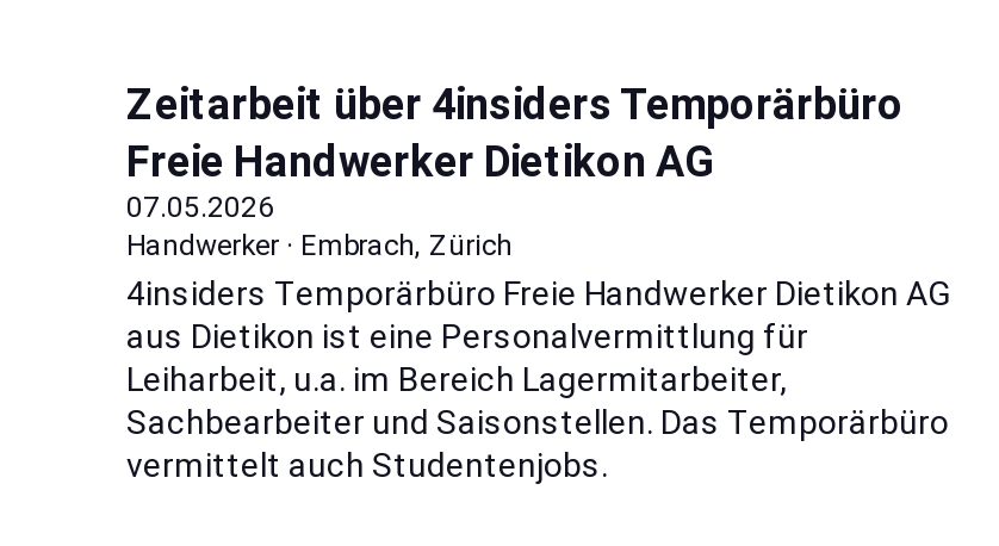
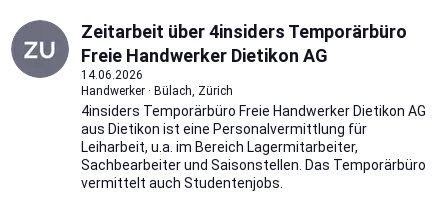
+ [image]

- 07.05.2026
+ 14.06.2026

- Handwerker · Embrach, Zürich
+ Handwerker · Bülach, Zürich
